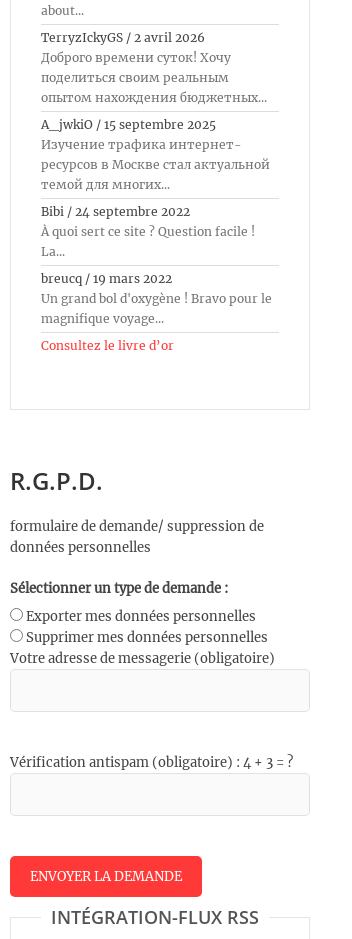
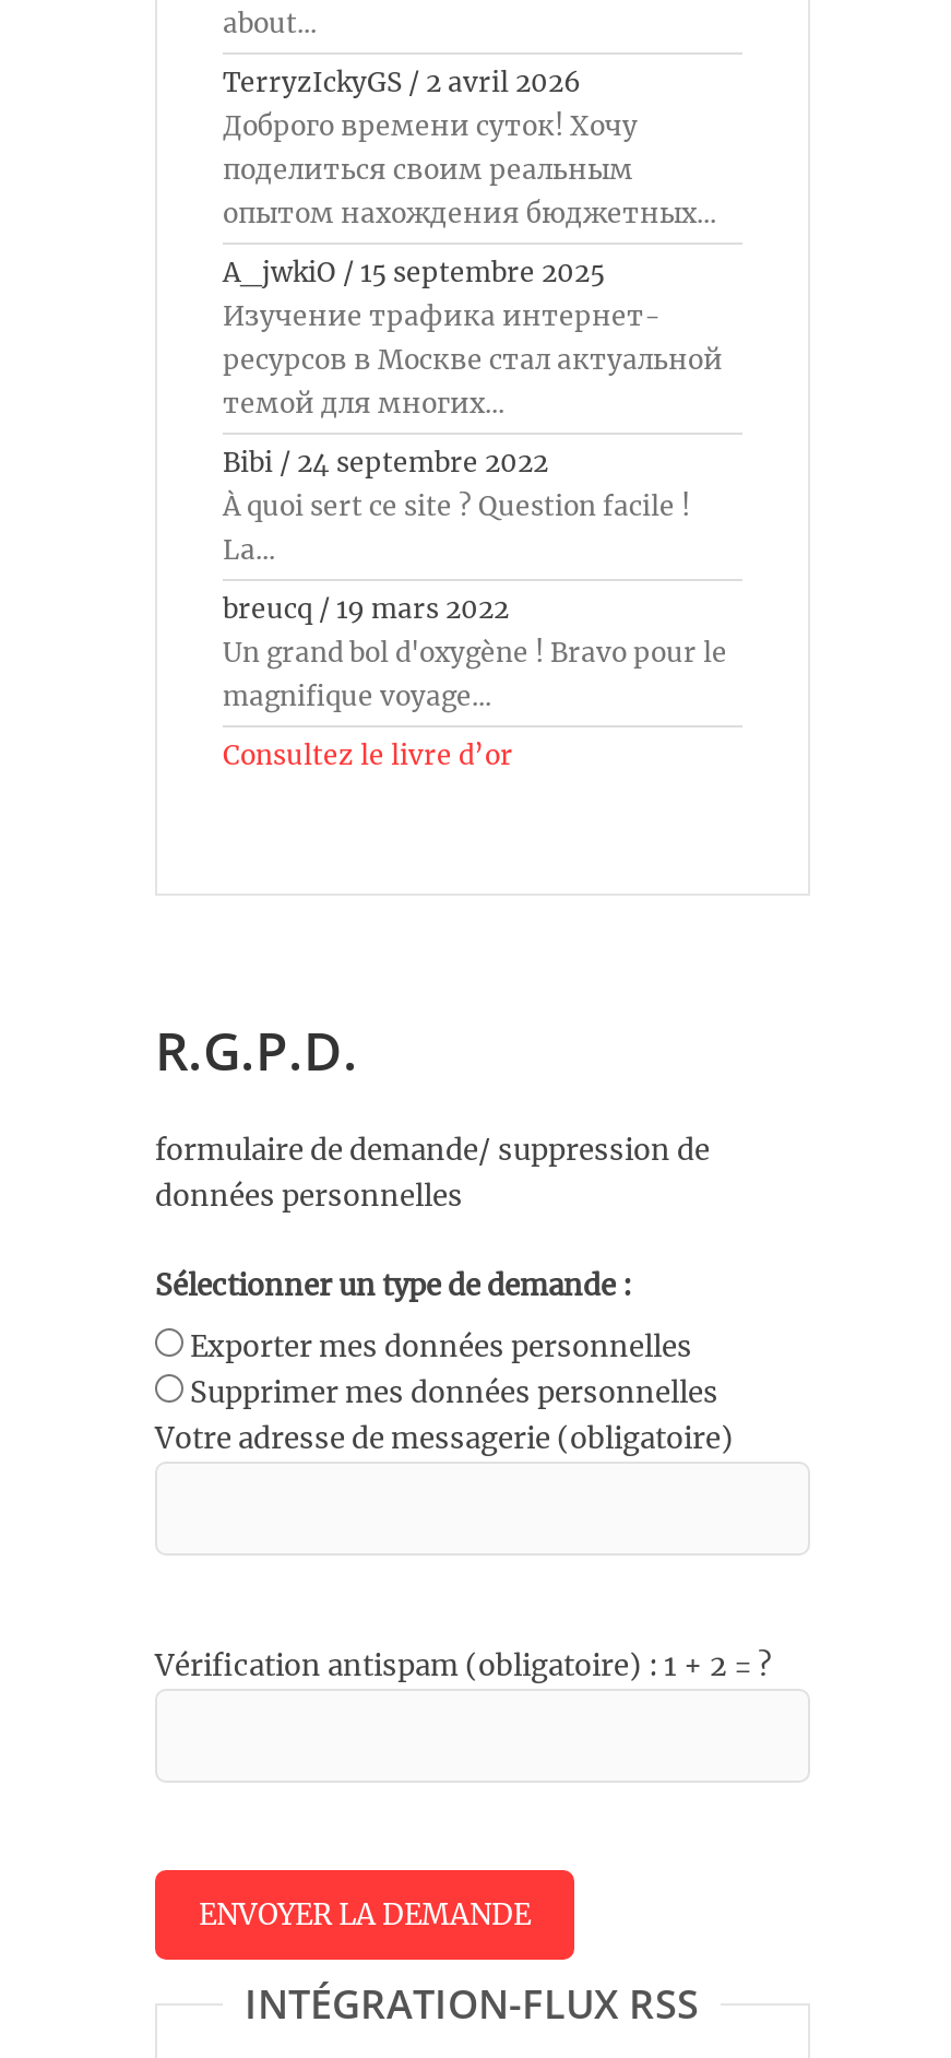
- Vérification antispam (obligatoire) : 4 + 3 = ?
+ Vérification antispam (obligatoire) : 1 + 2 = ?
